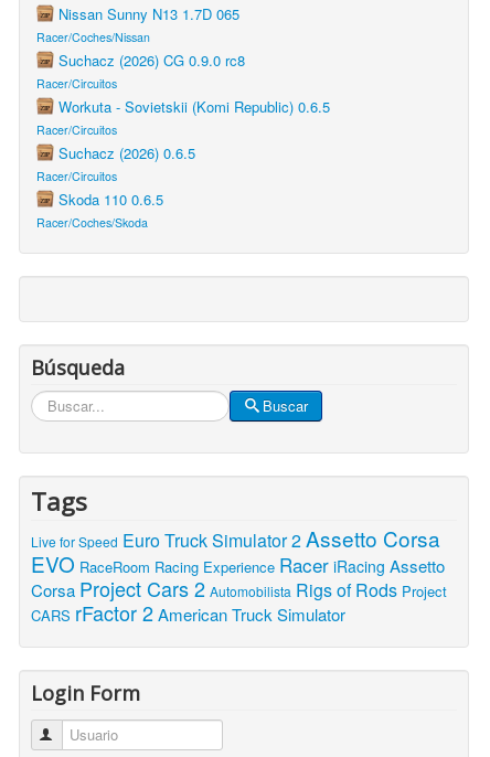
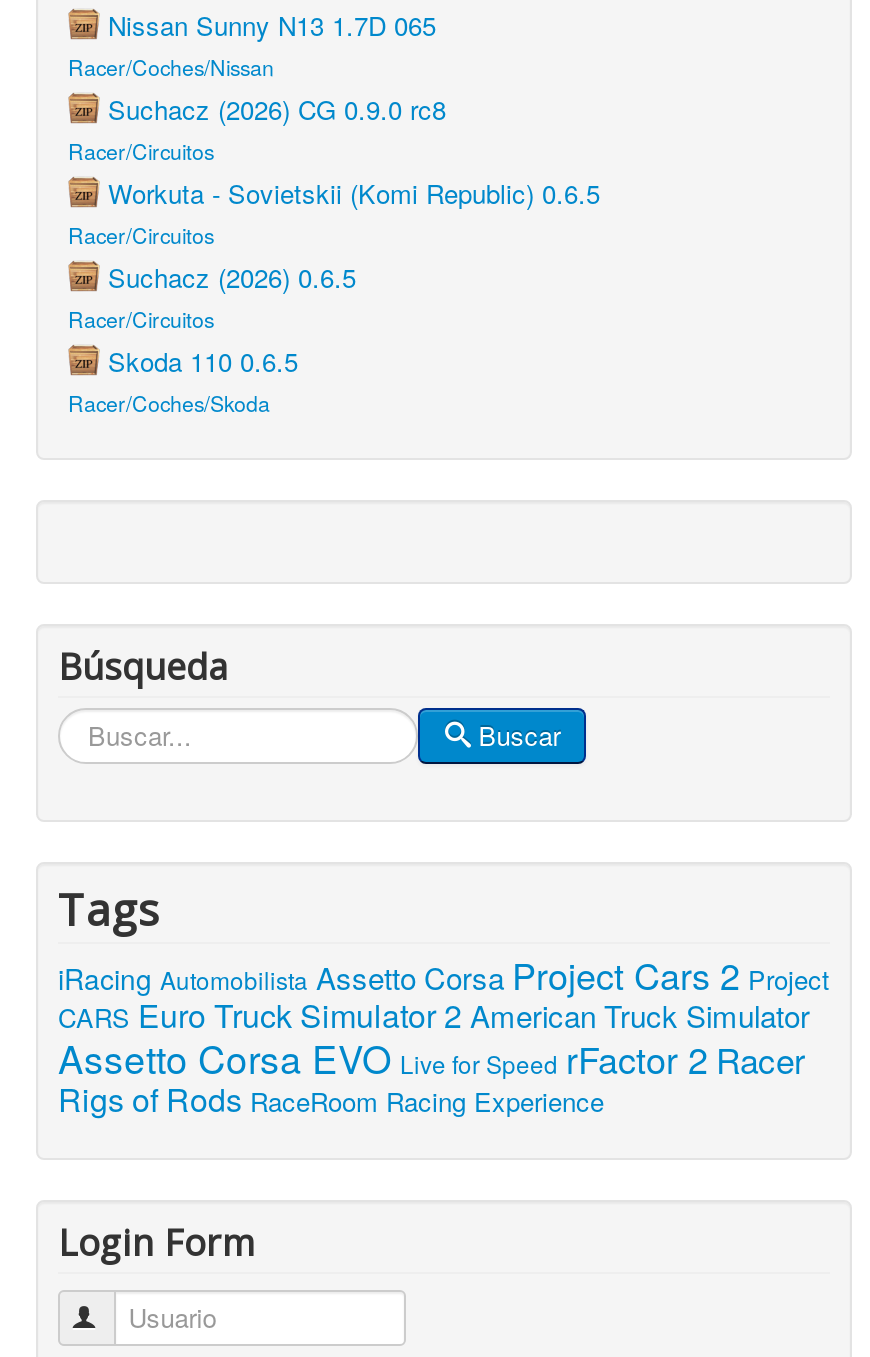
- Live for Speed Euro Truck Simulator 2 Assetto Corsa
- EVO RaceRoom Racing Experience Racer iRacing Assetto
- Corsa Project Cars 2 Automobilista Rigs of Rods Project
- CARS rFactor 2 American Truck Simulator
+ iRacing Automobilista Assetto Corsa Project Cars 2 Project
+ CARS Euro Truck Simulator 2 American Truck Simulator
+ Assetto Corsa EVO Live for Speed rFactor 2 Racer
+ Rigs of Rods RaceRoom Racing Experience
